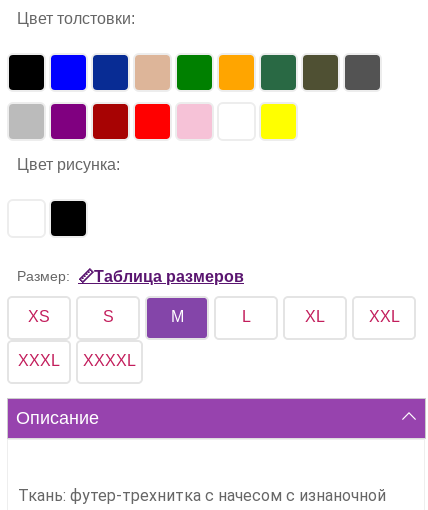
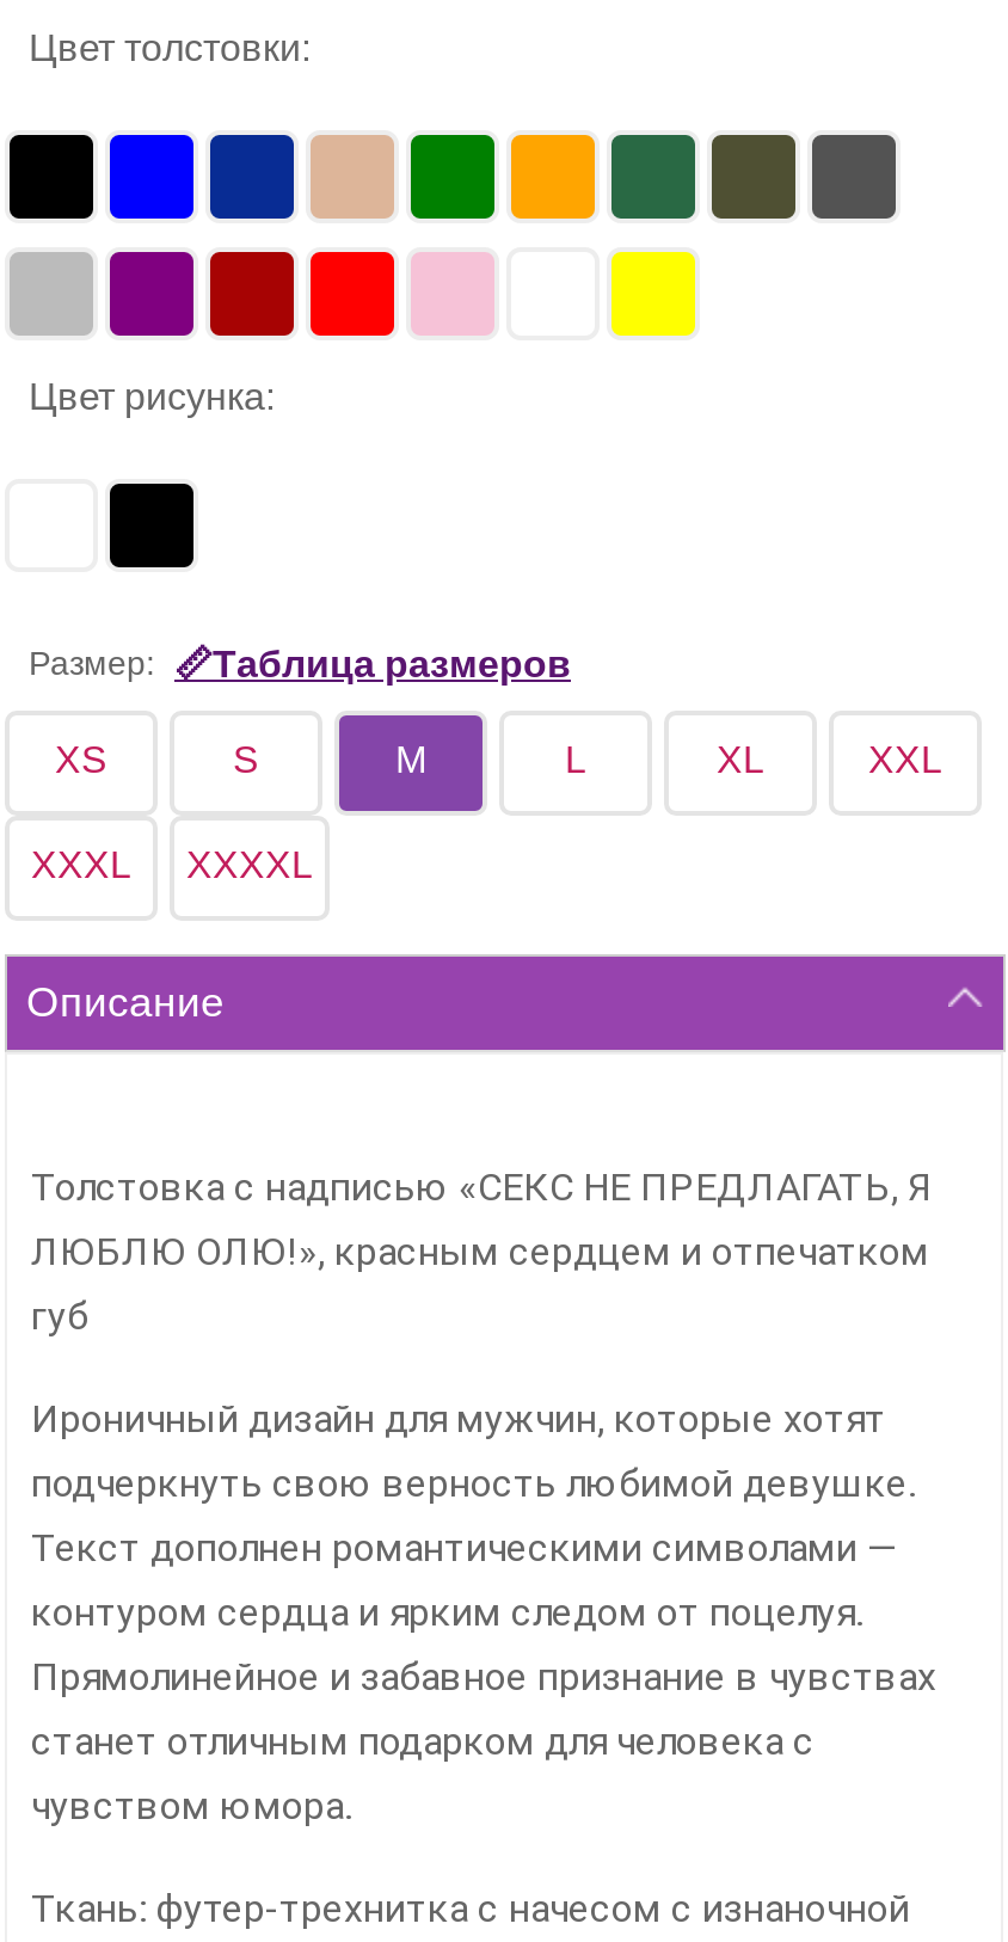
+ Толстовка с надписью «СЕКС НЕ ПРЕДЛАГАТЬ, Я
+ ЛЮБЛЮ ОЛЮ!», красным сердцем и отпечатком
+ губ
+ Ироничный дизайн для мужчин, которые хотят
+ подчеркнуть свою верность любимой девушке.
+ Текст дополнен романтическими символами —
+ контуром сердца и ярким следом от поцелуя.
+ Прямолинейное и забавное признание в чувствах
+ станет отличным подарком для человека с
+ чувством юмора.
